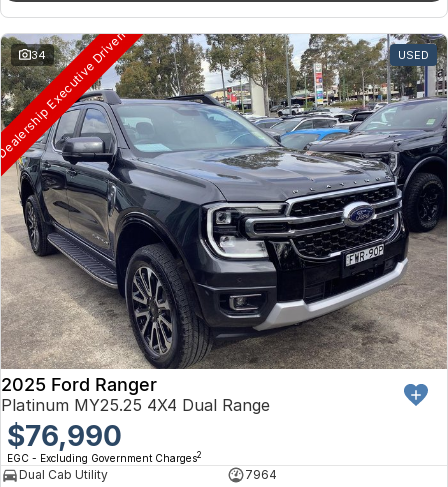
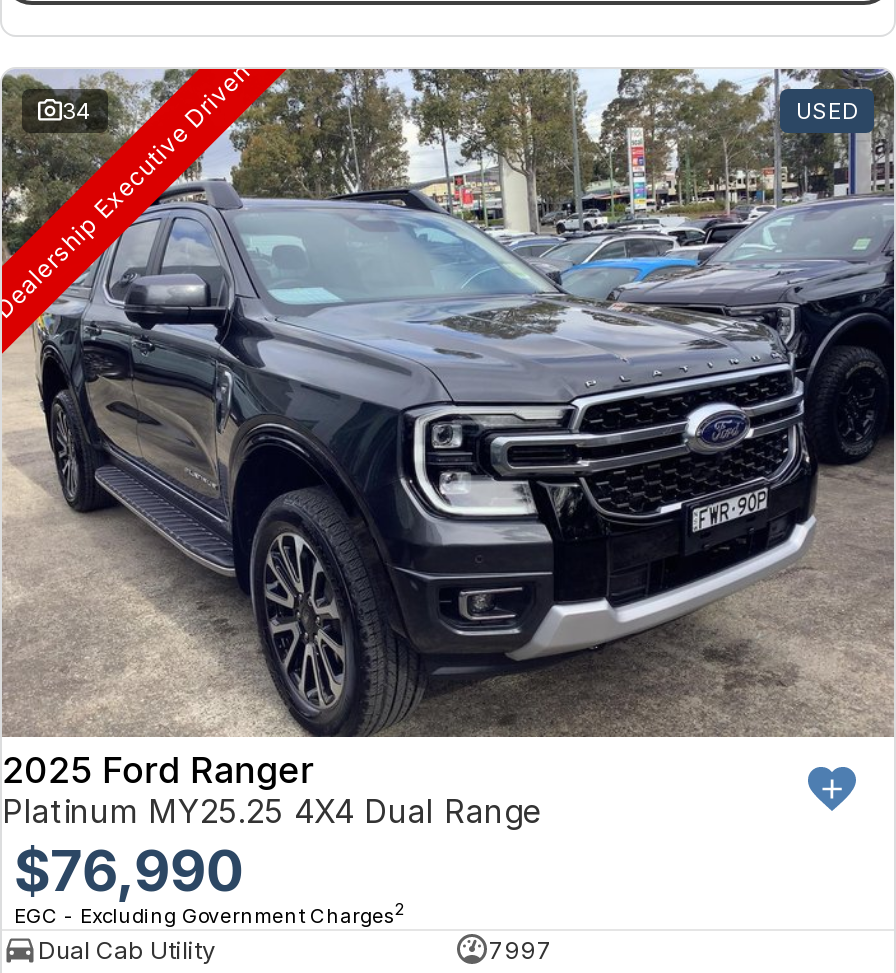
- 7964
+ 7997
